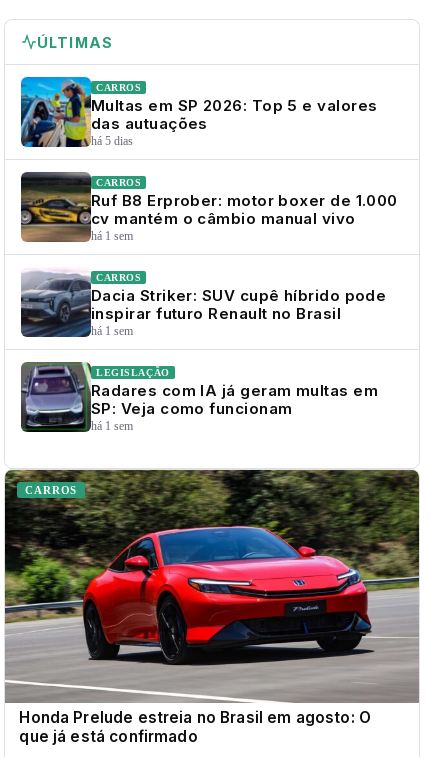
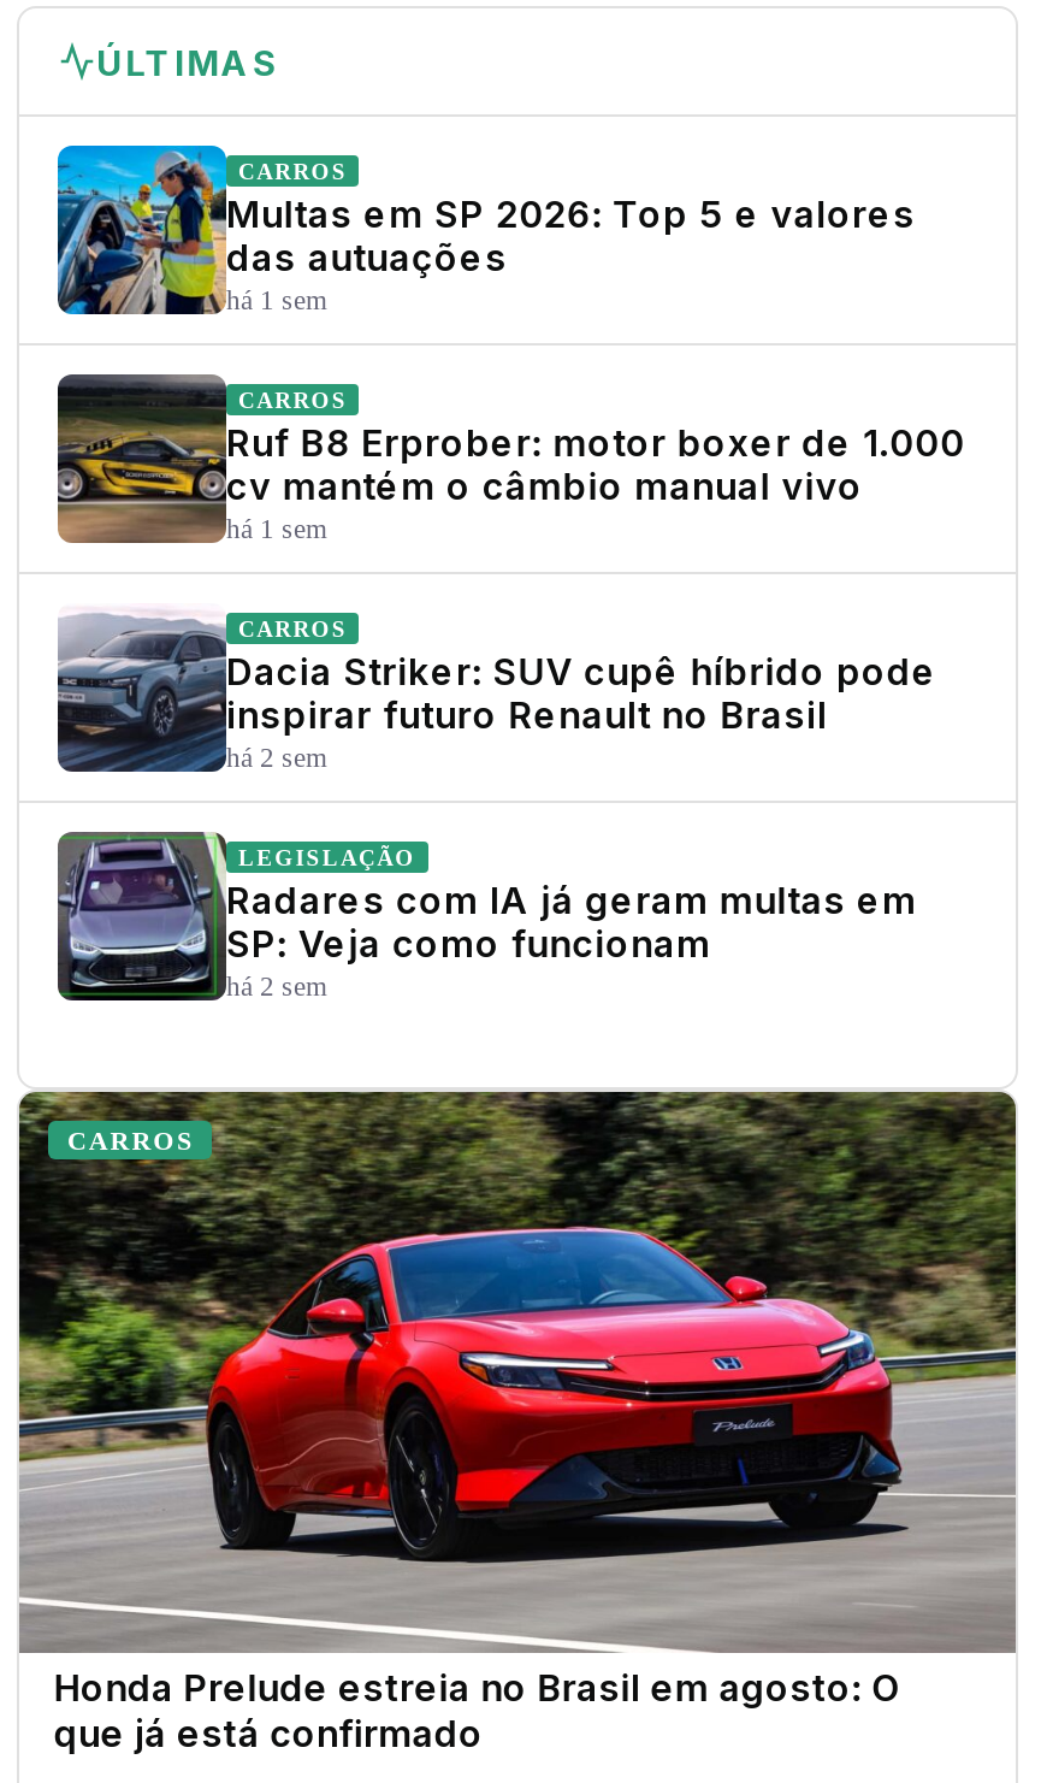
- há 5 dias
+ há 1 sem

- há 1 sem
+ há 2 sem

- há 1 sem
+ há 2 sem
